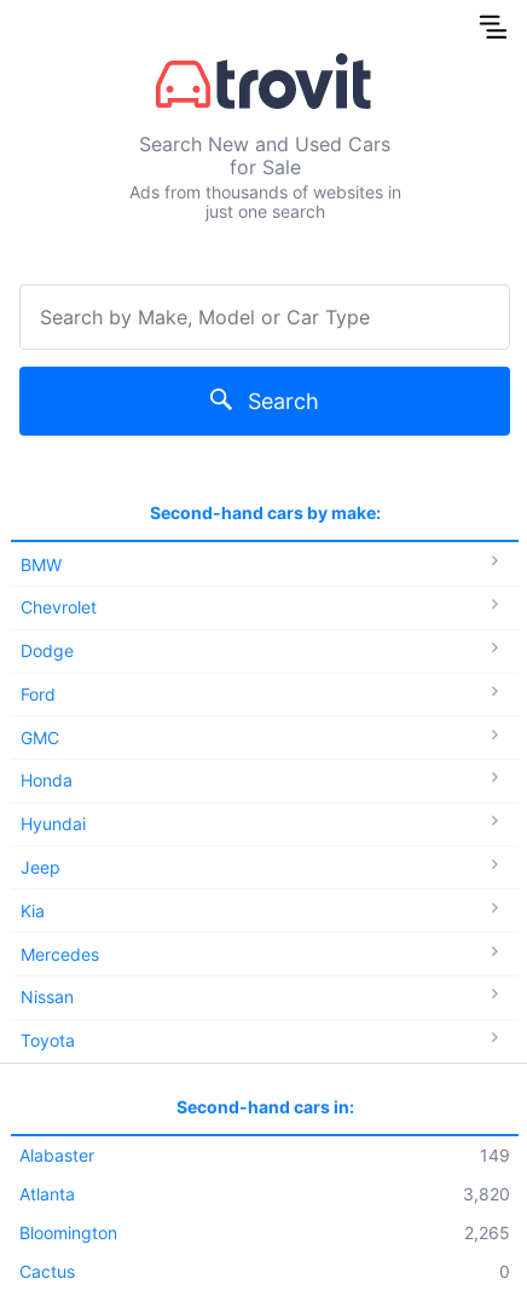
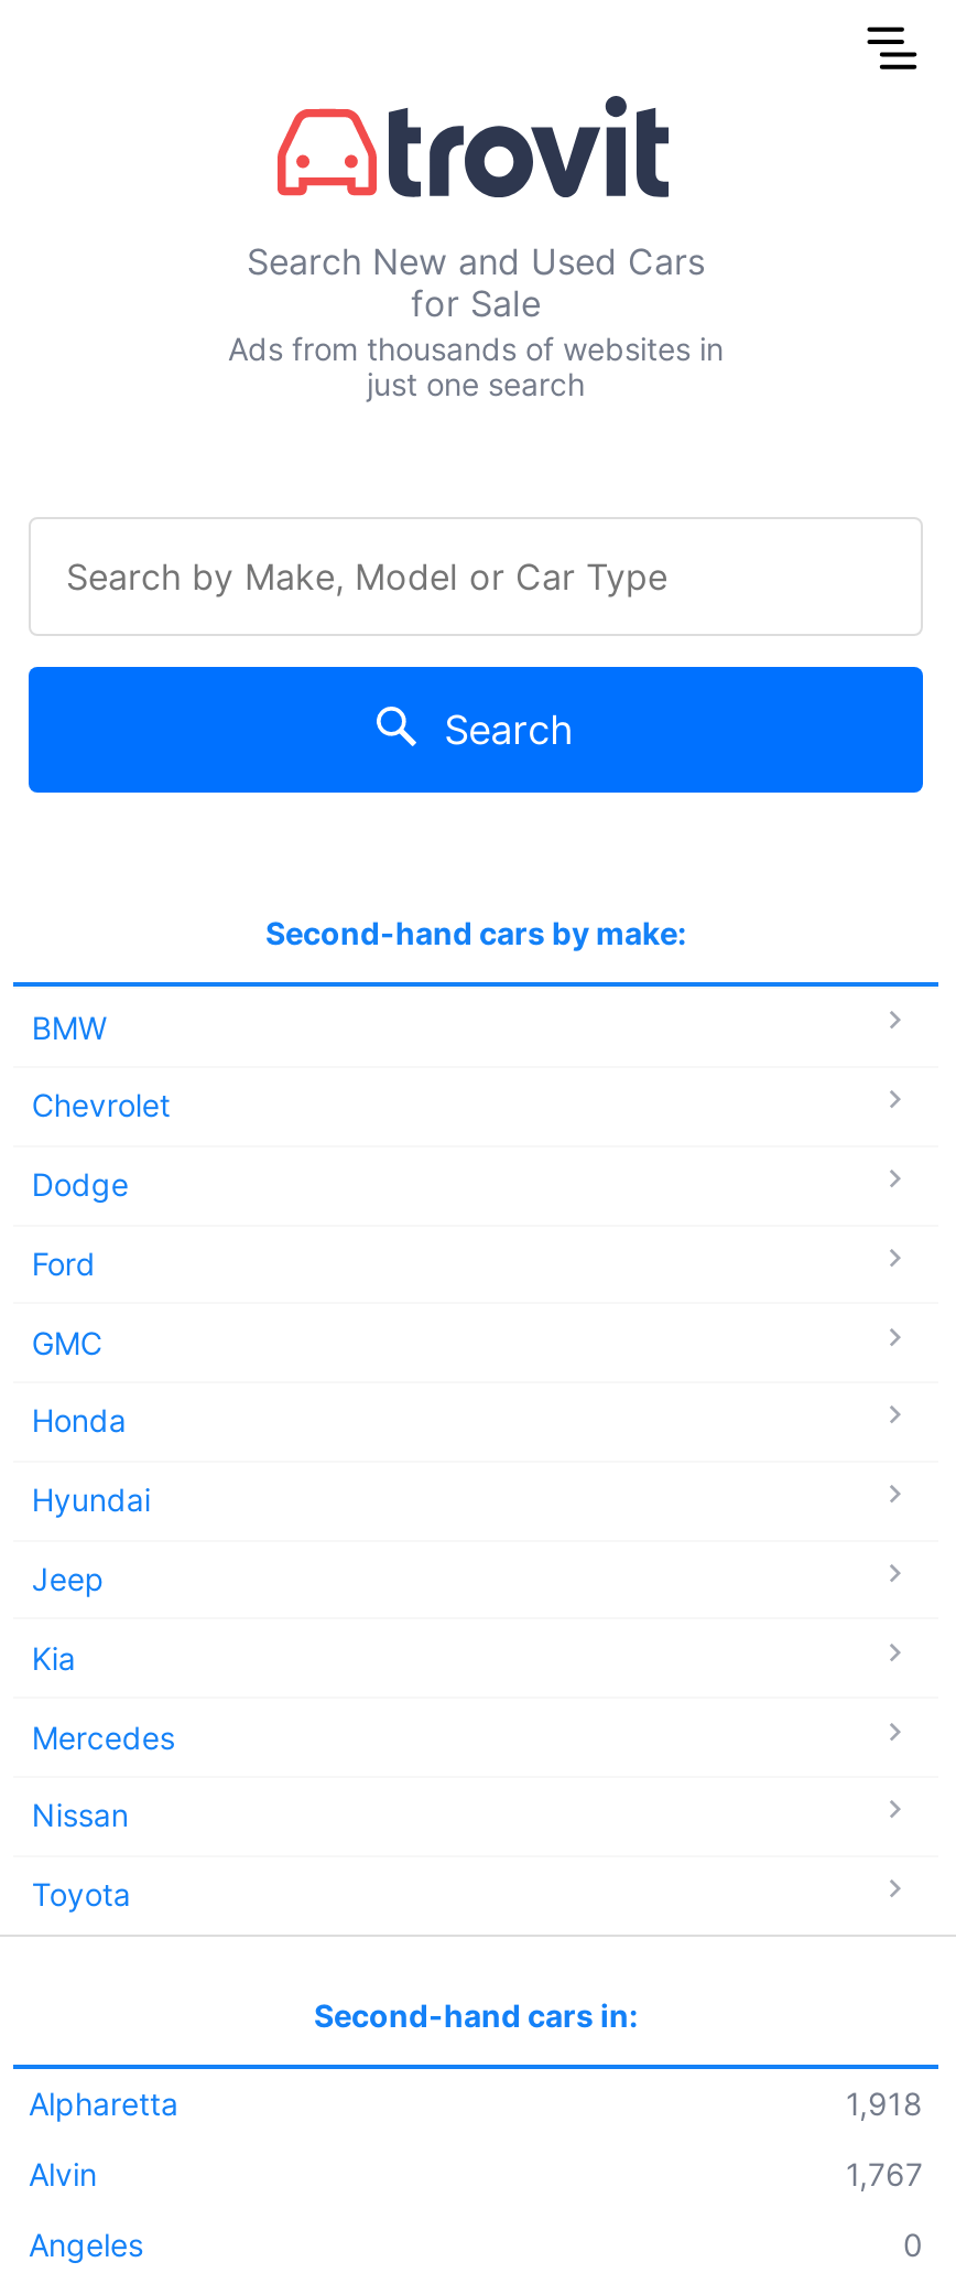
- Alabaster
- 149
- Atlanta
- 3,820
- Bloomington
- 2,265
- Cactus
+ Alpharetta
+ 1,918
+ Alvin
+ 1,767
+ Angeles
